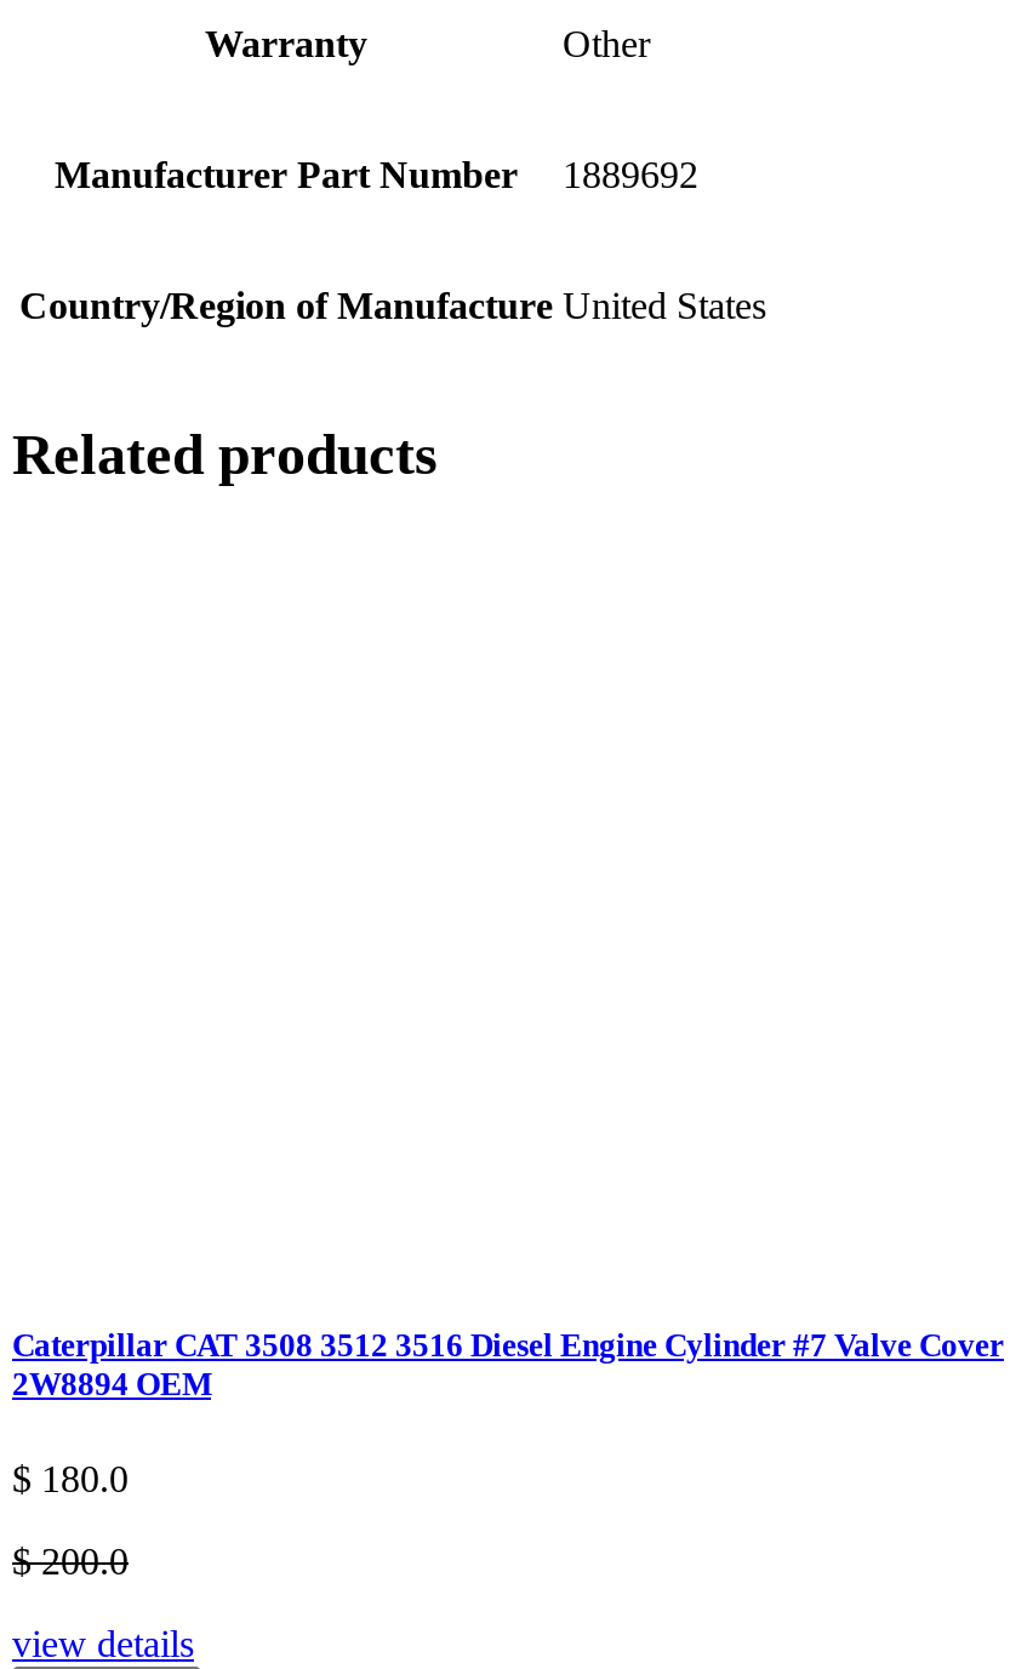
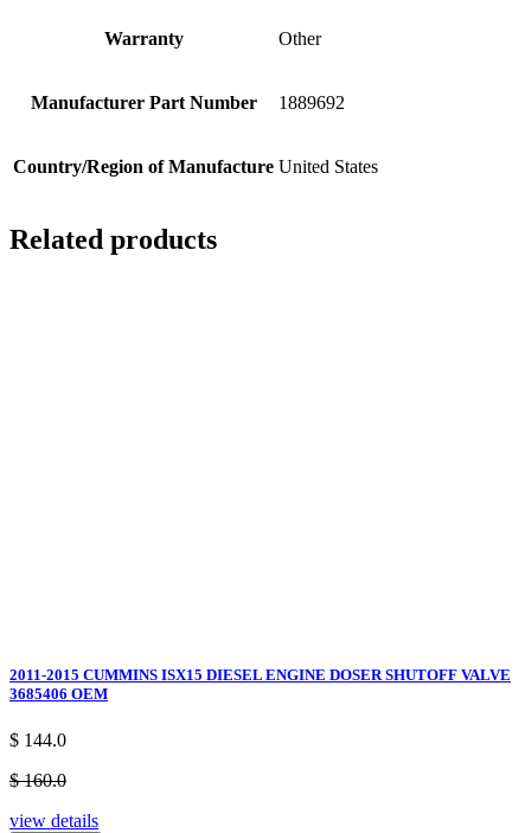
- Caterpillar CAT 3508 3512 3516 Diesel Engine Cylinder #7 Valve Cover
- 2W8894 OEM
+ 2011-2015 CUMMINS ISX15 DIESEL ENGINE DOSER SHUTOFF VALVE
+ 3685406 OEM

- $ 180.0
+ $ 144.0

- $ 200.0
+ $ 160.0
